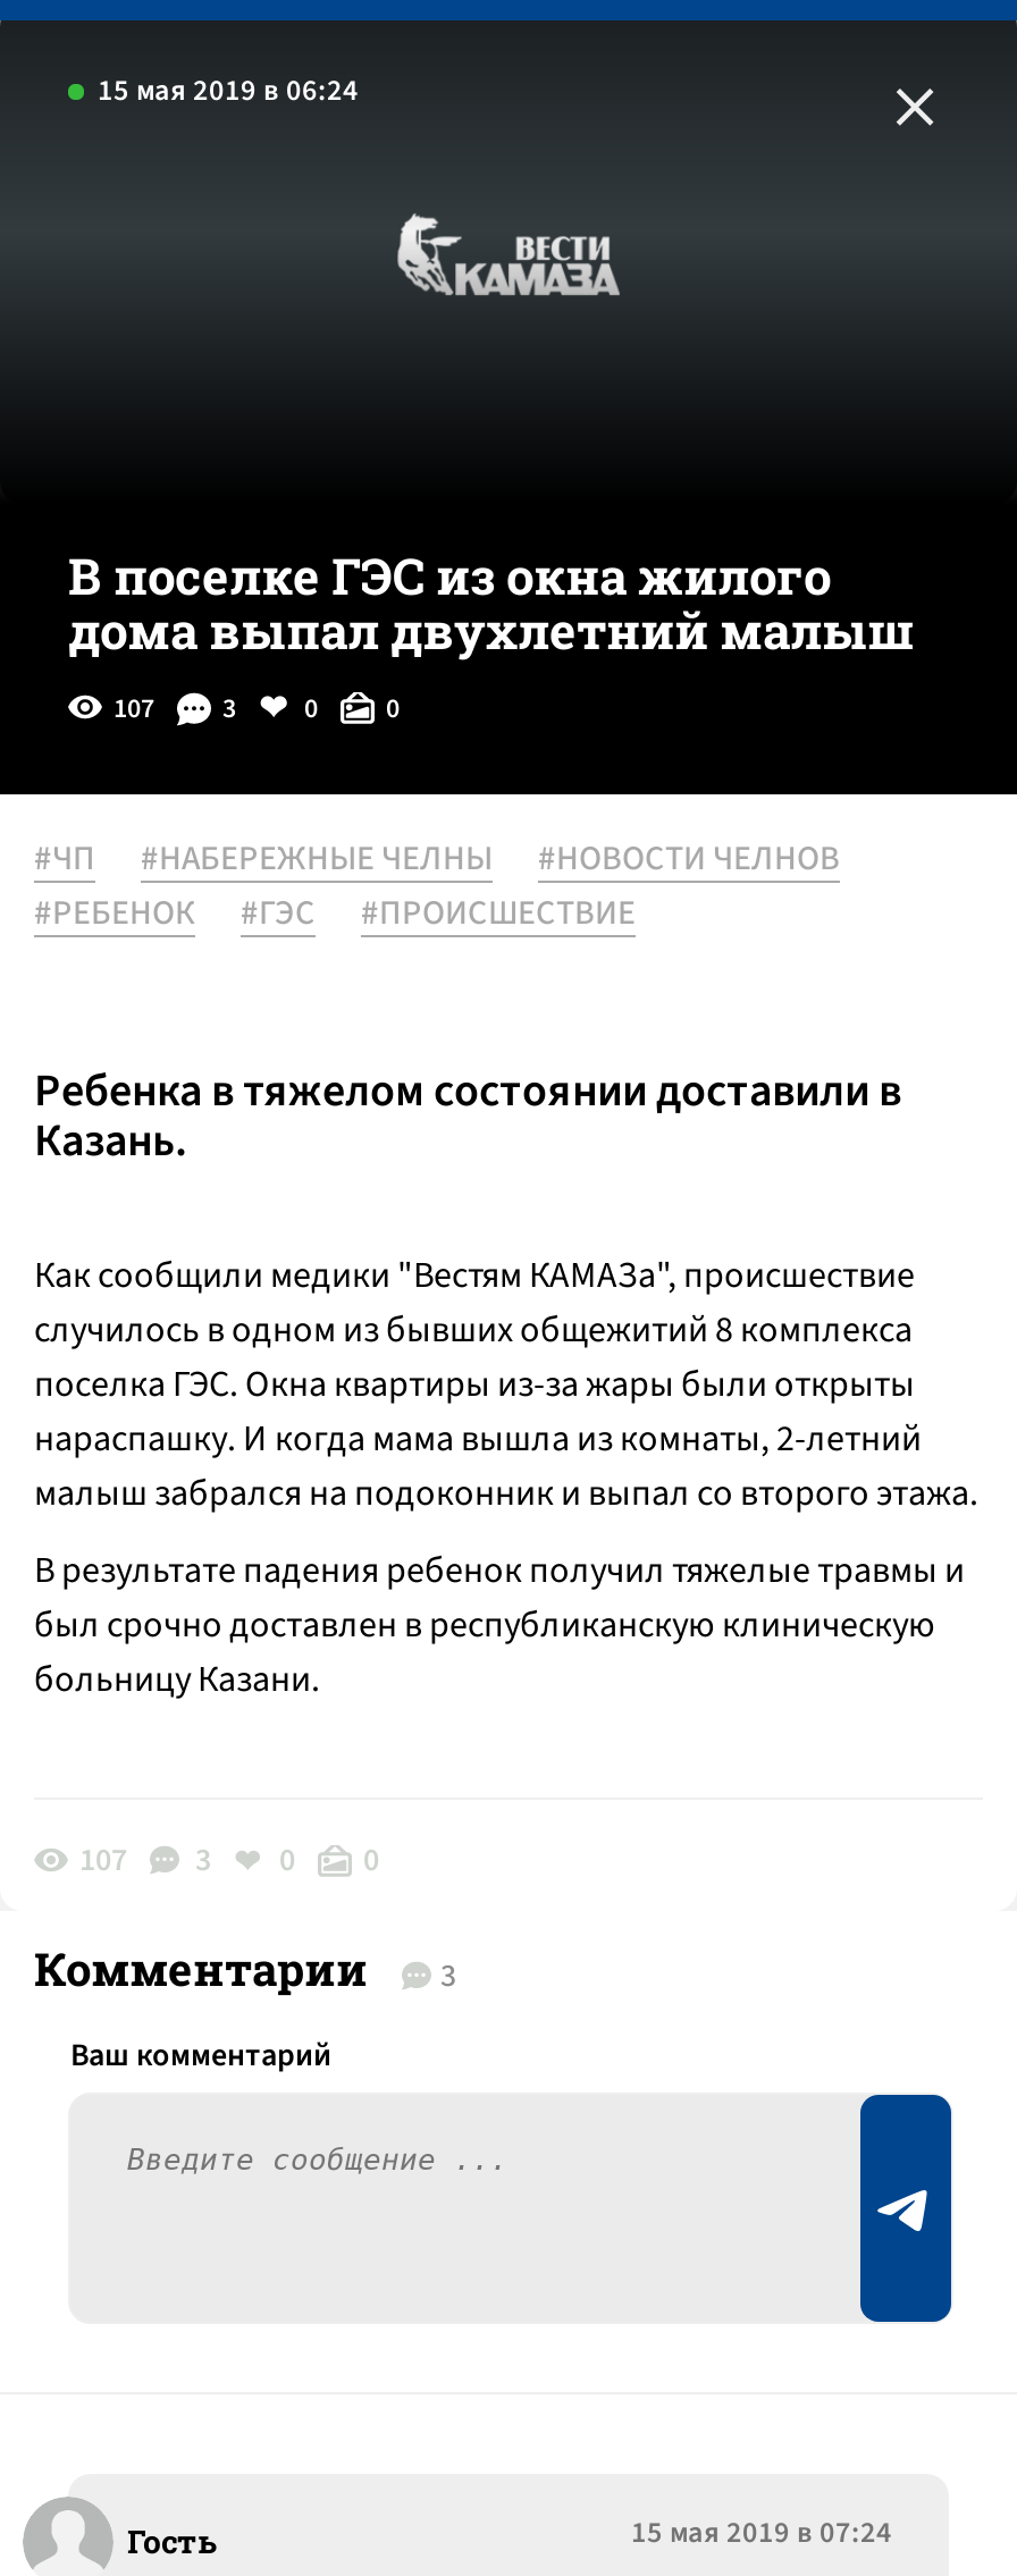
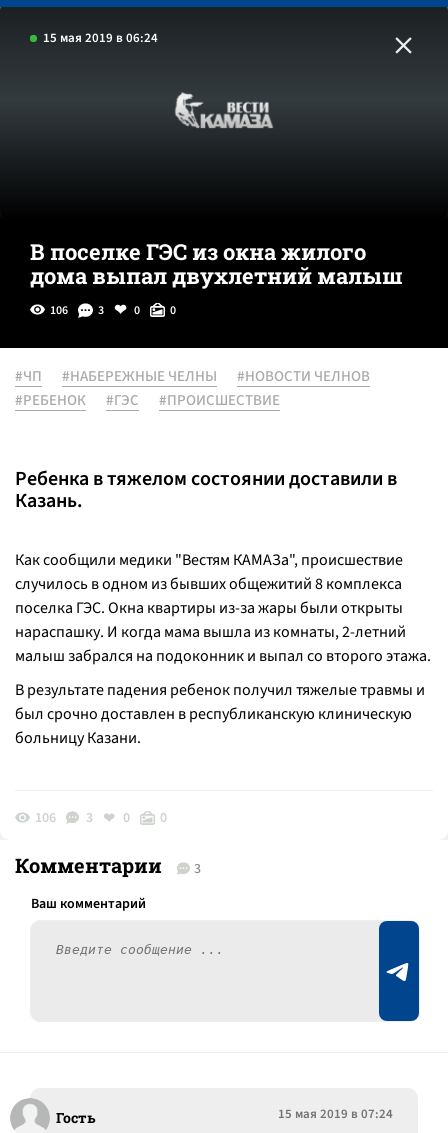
- 107 3 0 0
+ 106 3 0 0

- 107 3 0 0
+ 106 3 0 0
